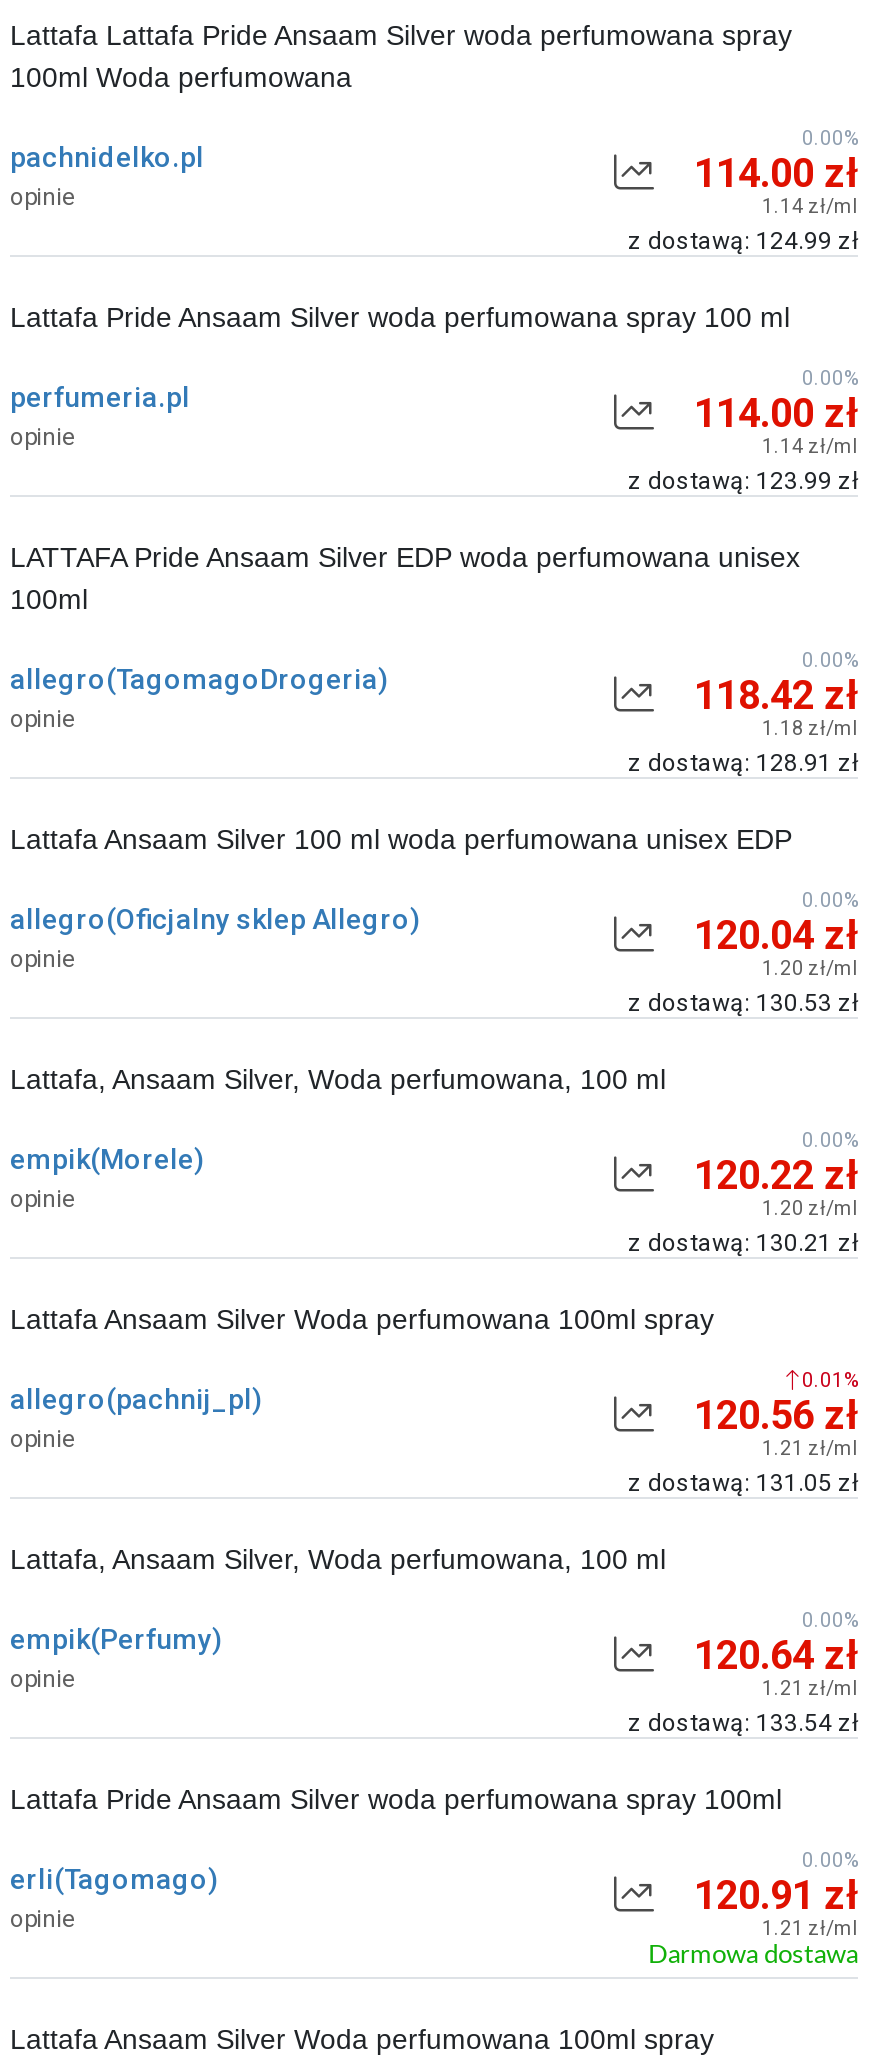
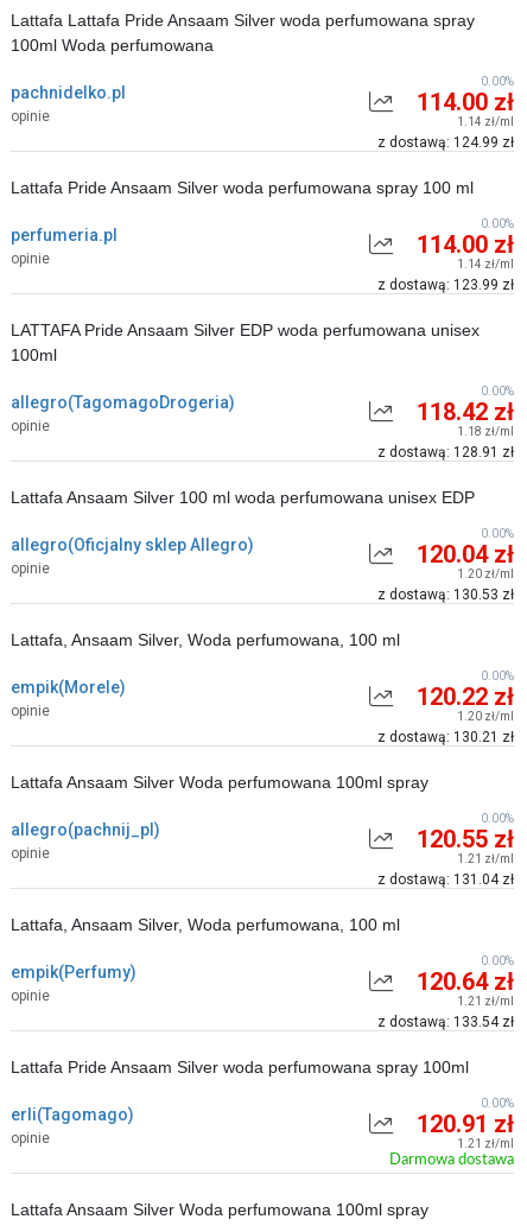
- 0.01%
+ 0.00%

- 120.56 zł
+ 120.55 zł

- z dostawą: 131.05 zł
+ z dostawą: 131.04 zł
